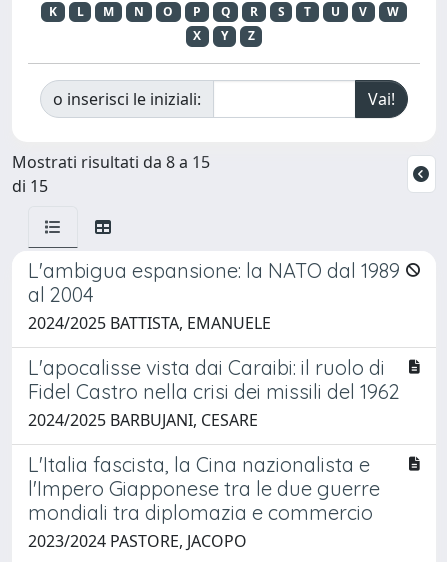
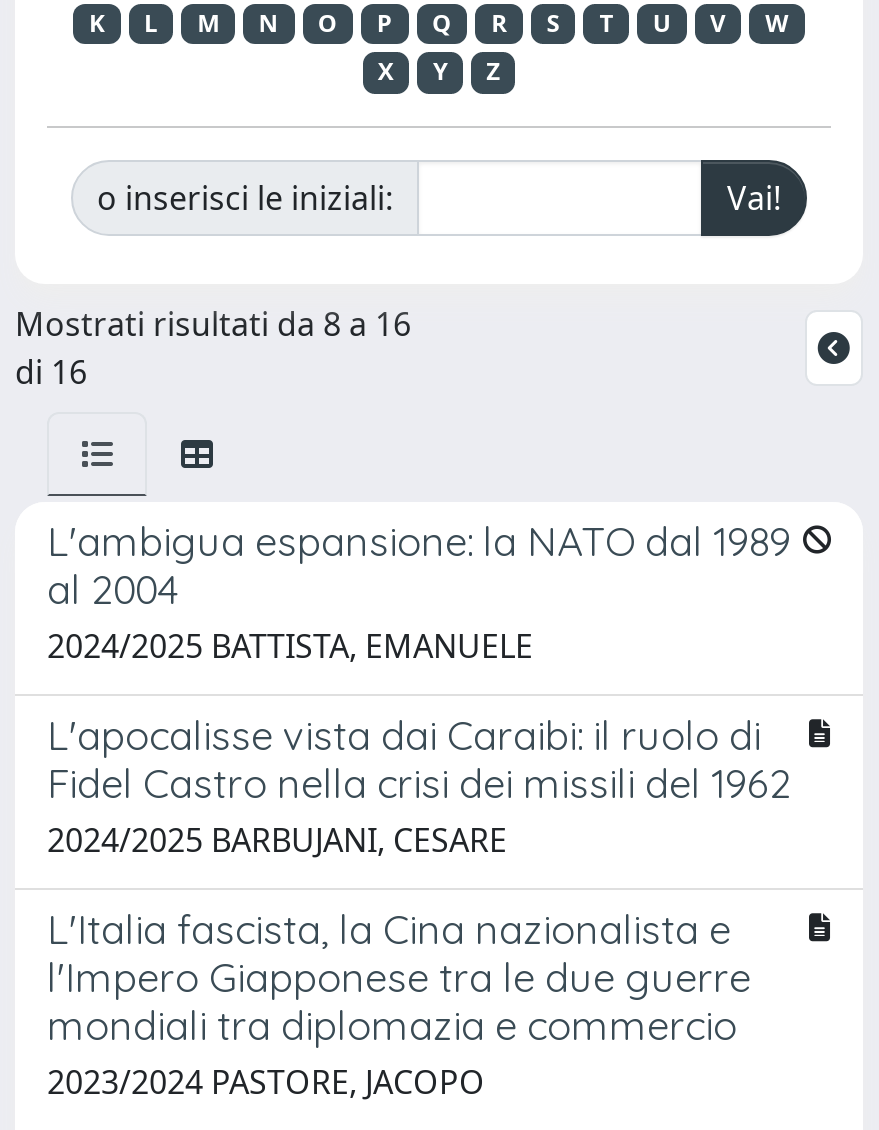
- Mostrati risultati da 8 a 15
+ Mostrati risultati da 8 a 16

- di 15
+ di 16
